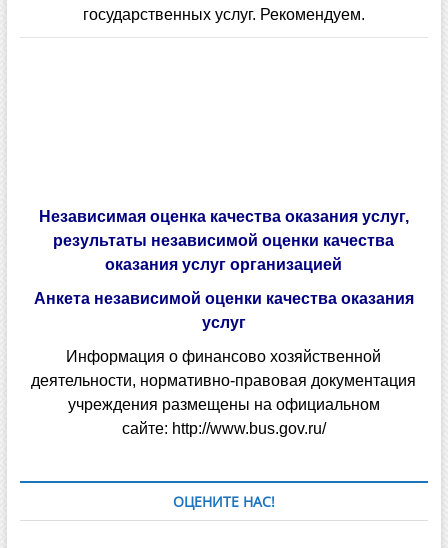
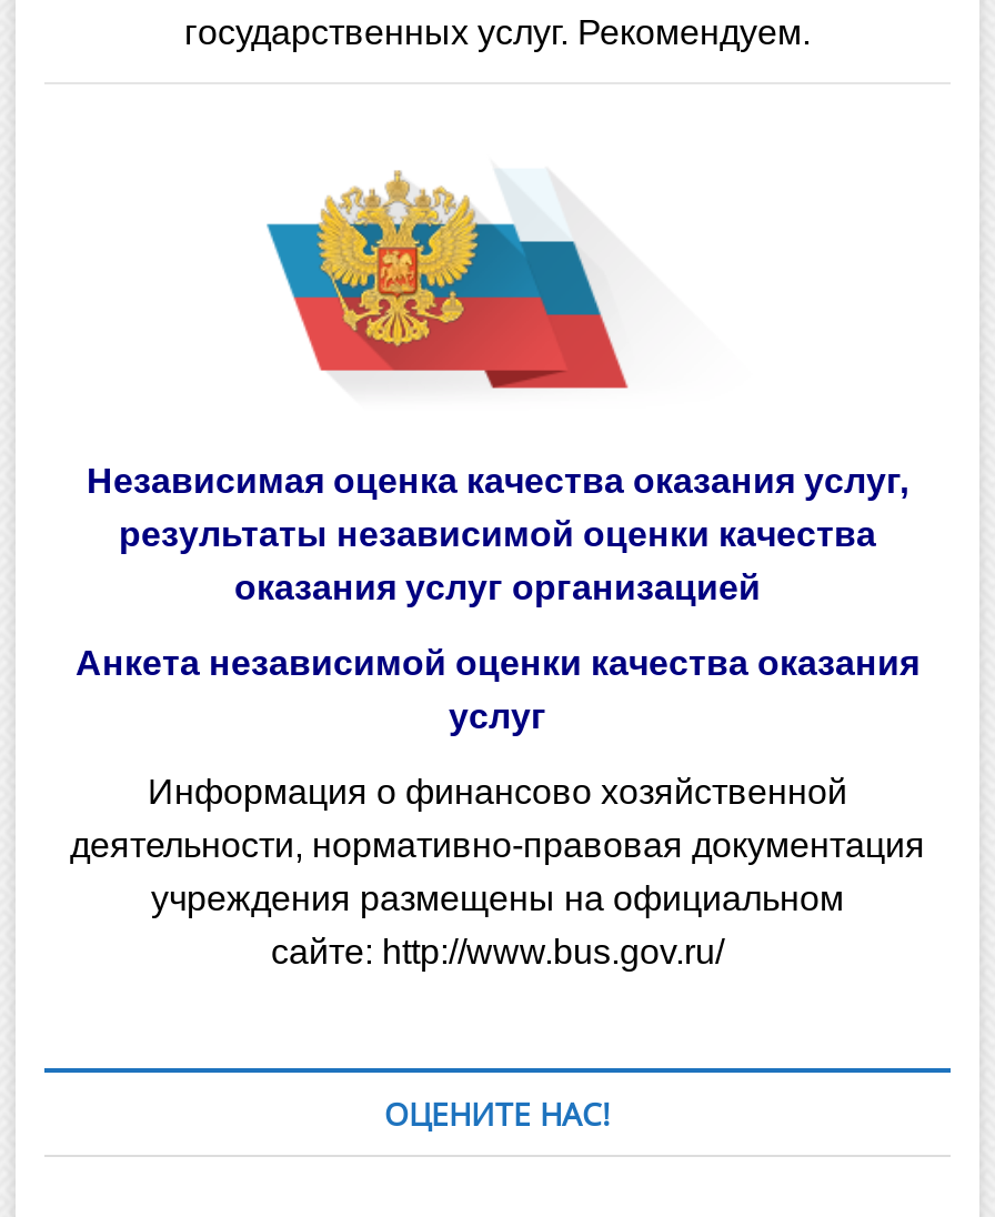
+ [image]
